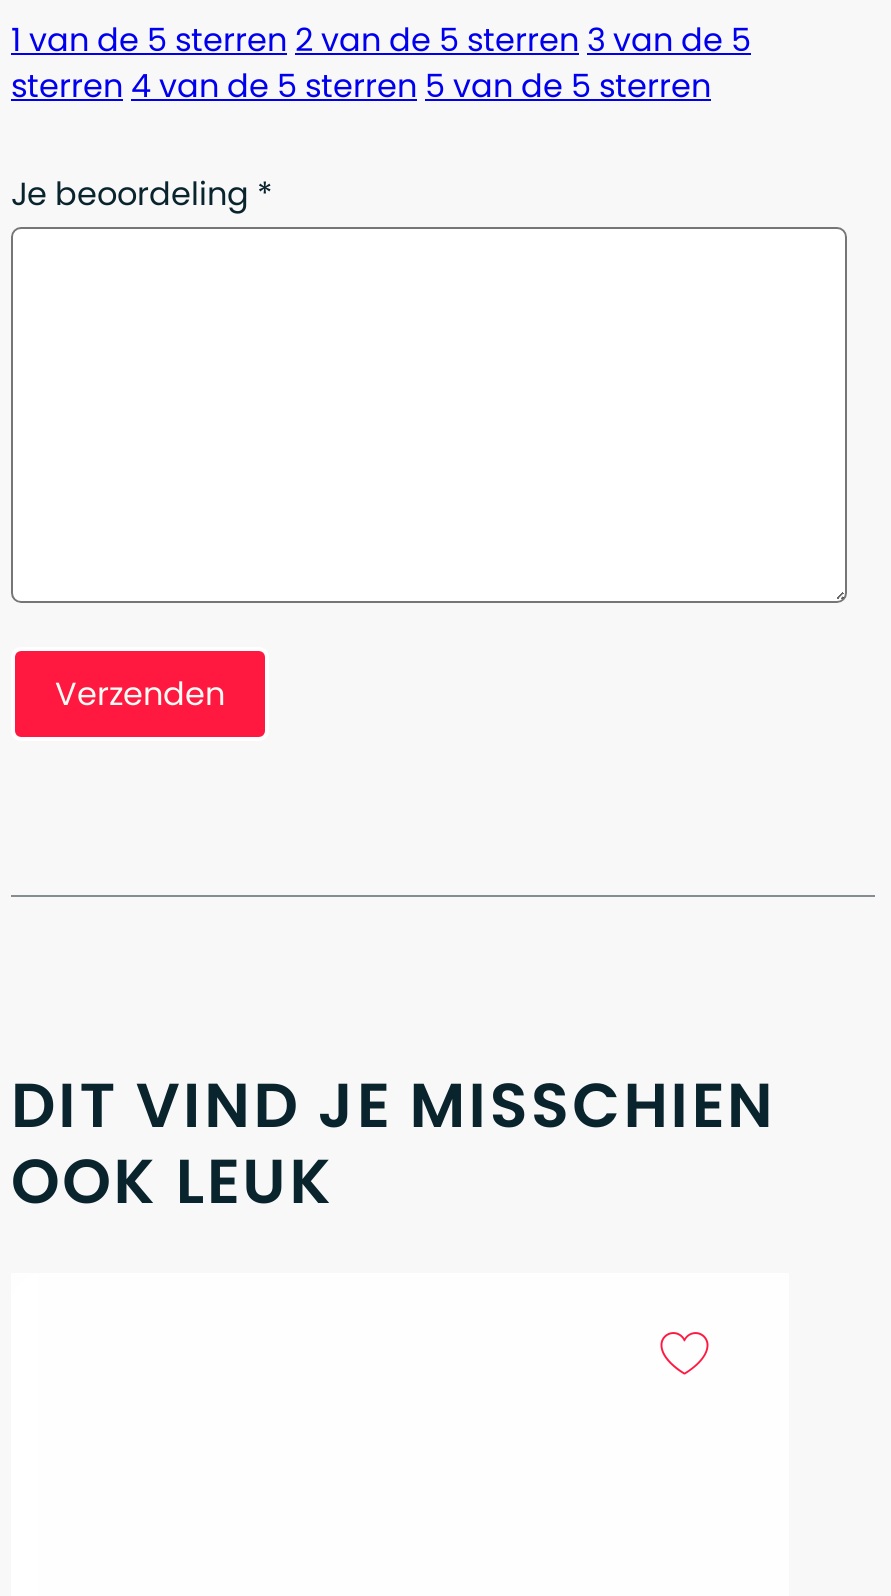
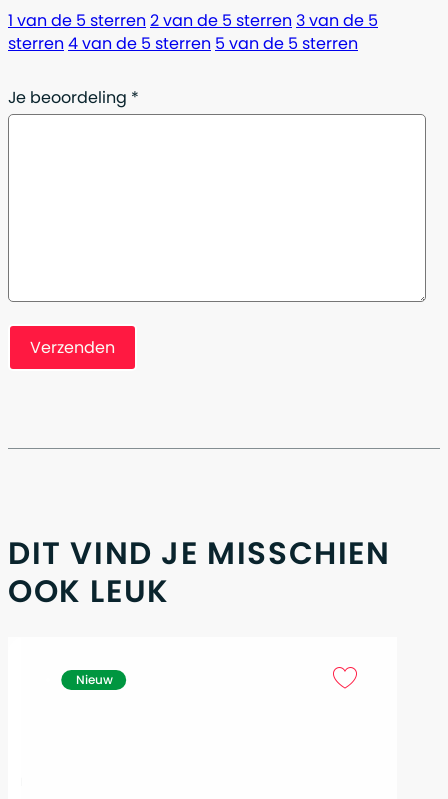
+ Nieuw
